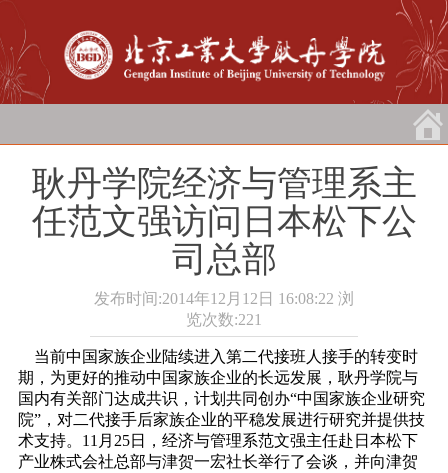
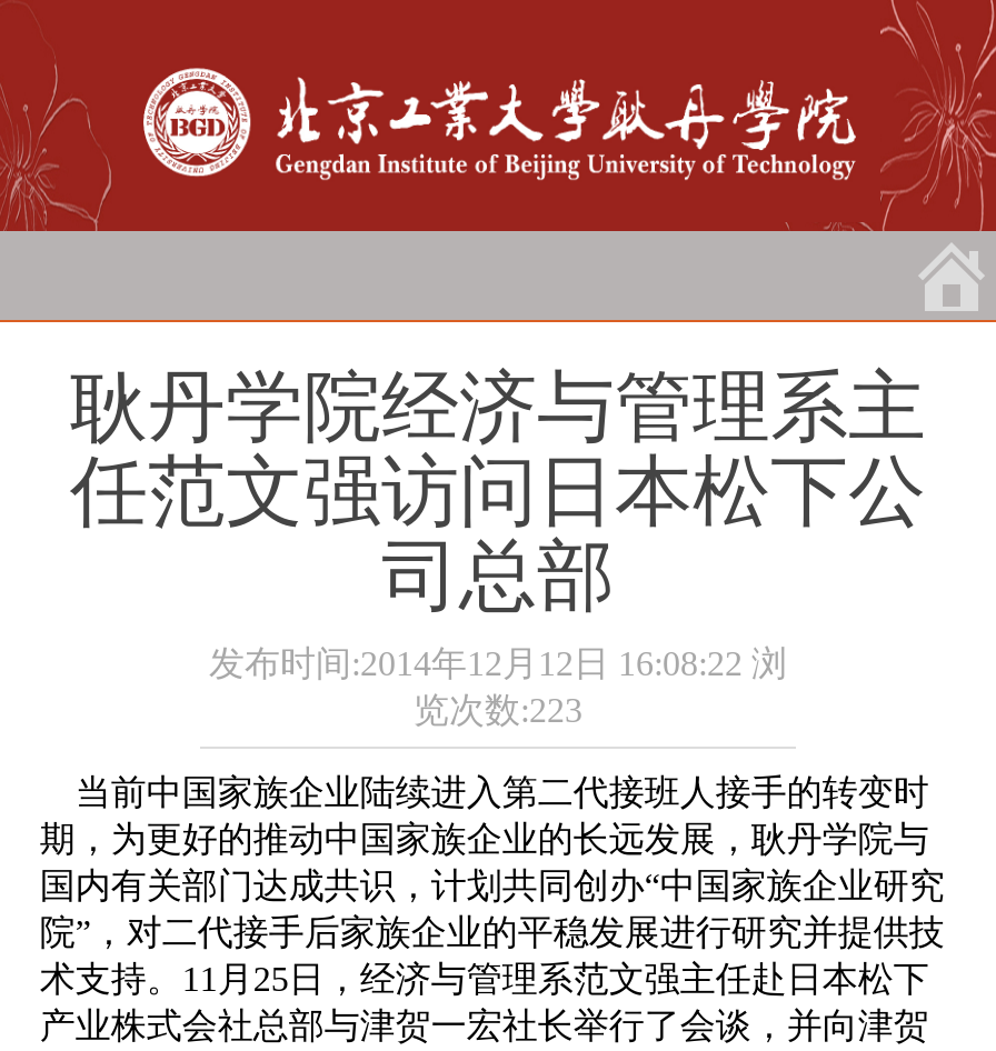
- 览次数:221
+ 览次数:223
